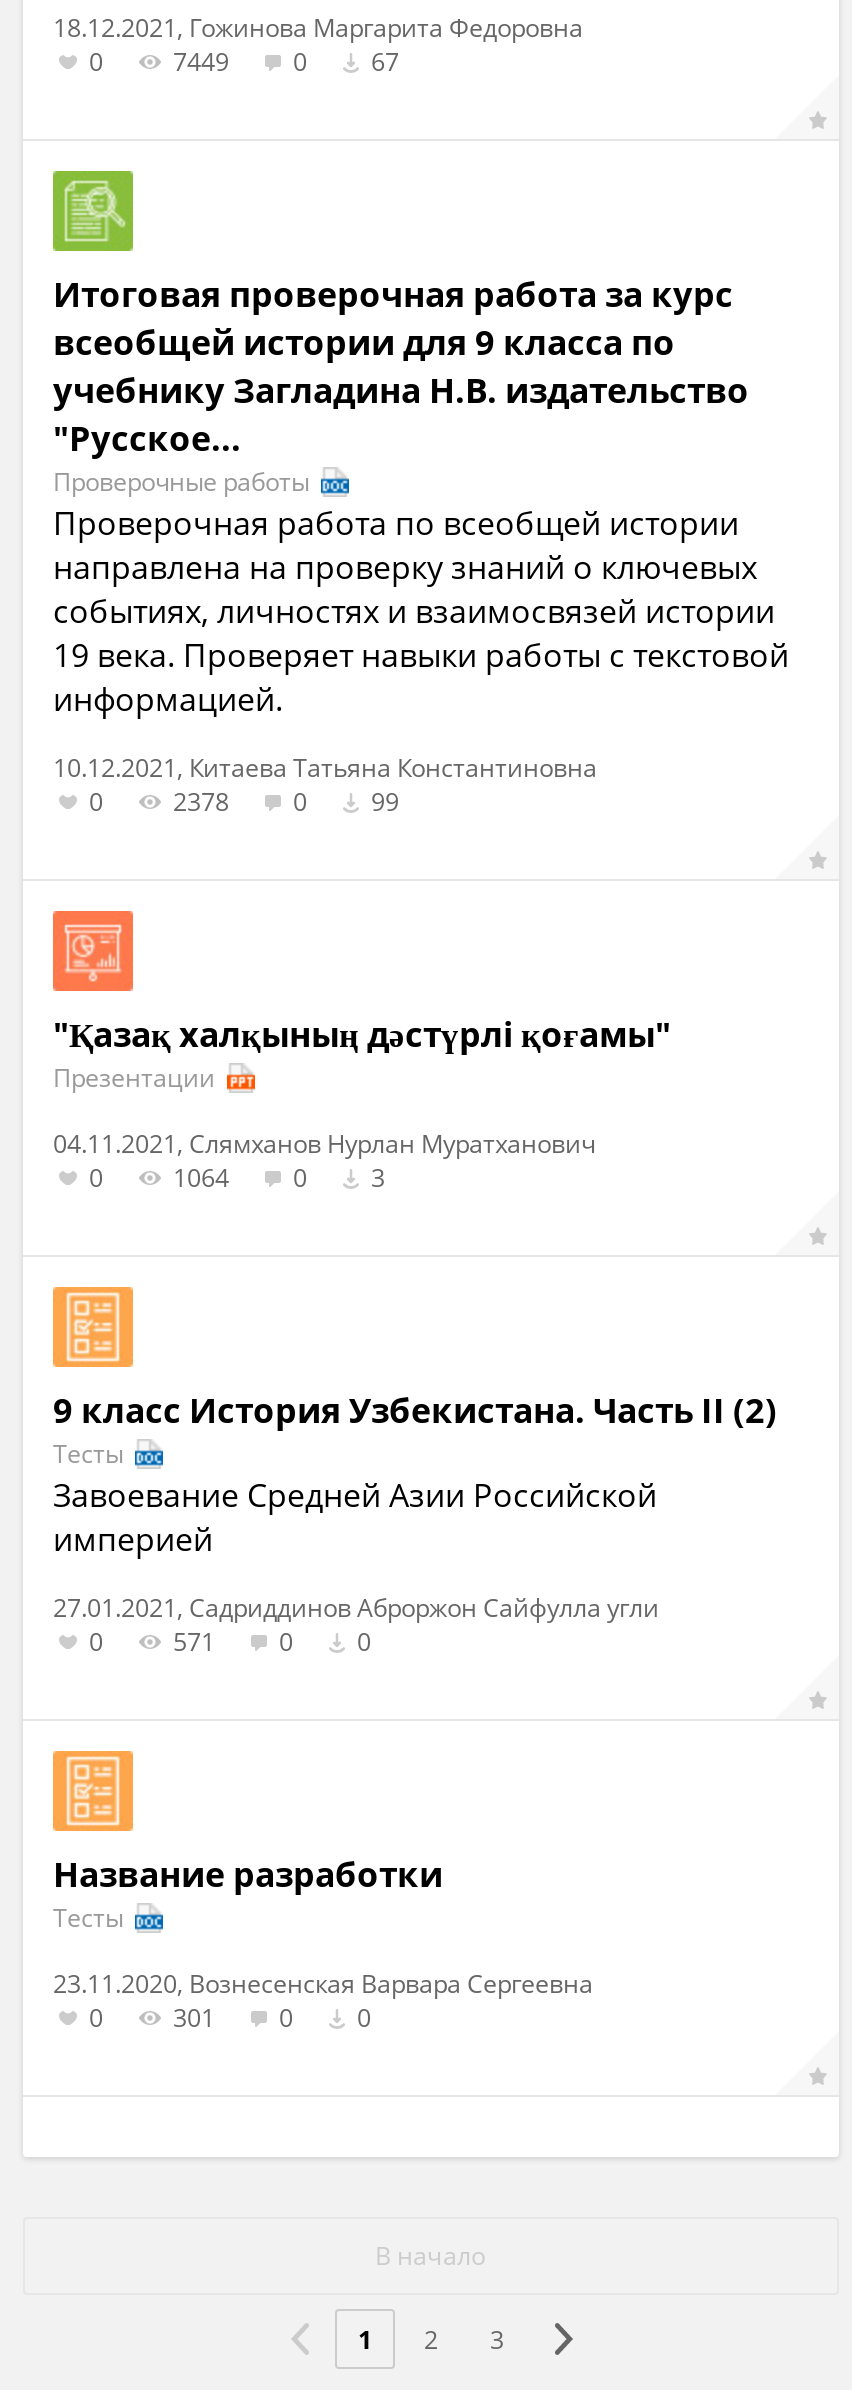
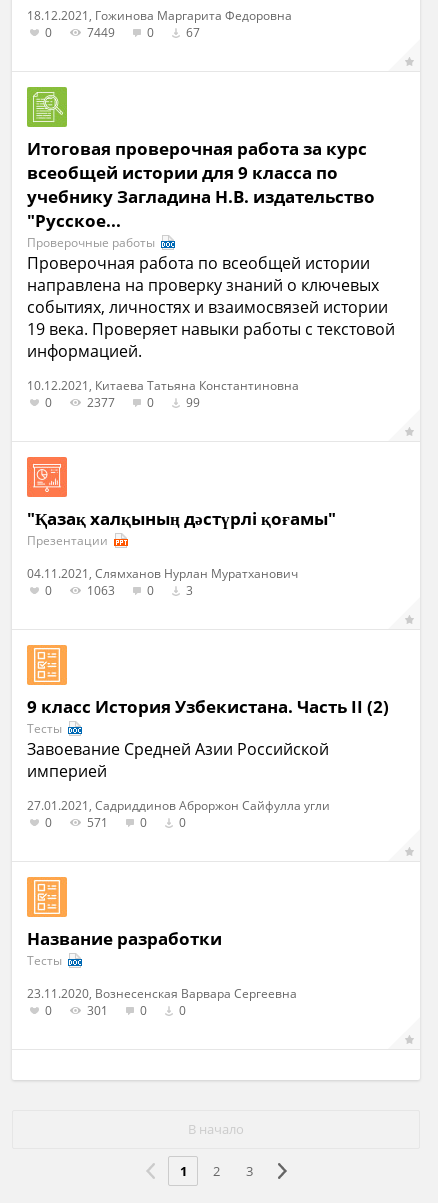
- 0 2378 0 99
+ 0 2377 0 99

- 0 1064 0 3
+ 0 1063 0 3
